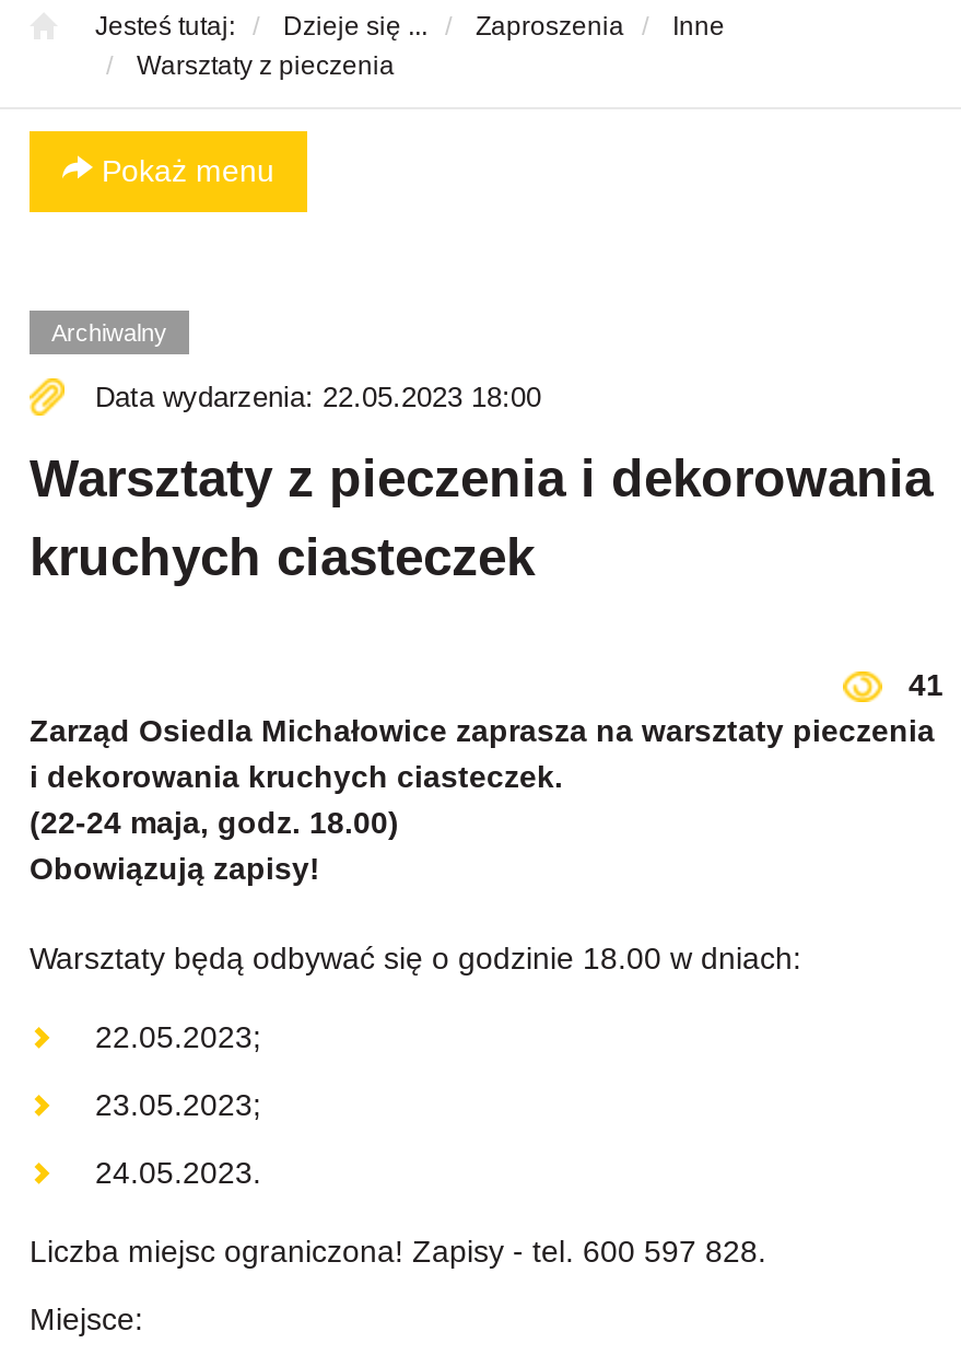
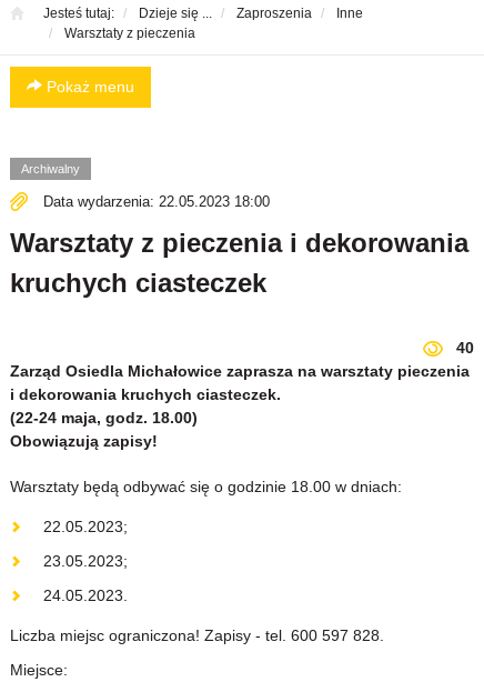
- 41
+ 40
